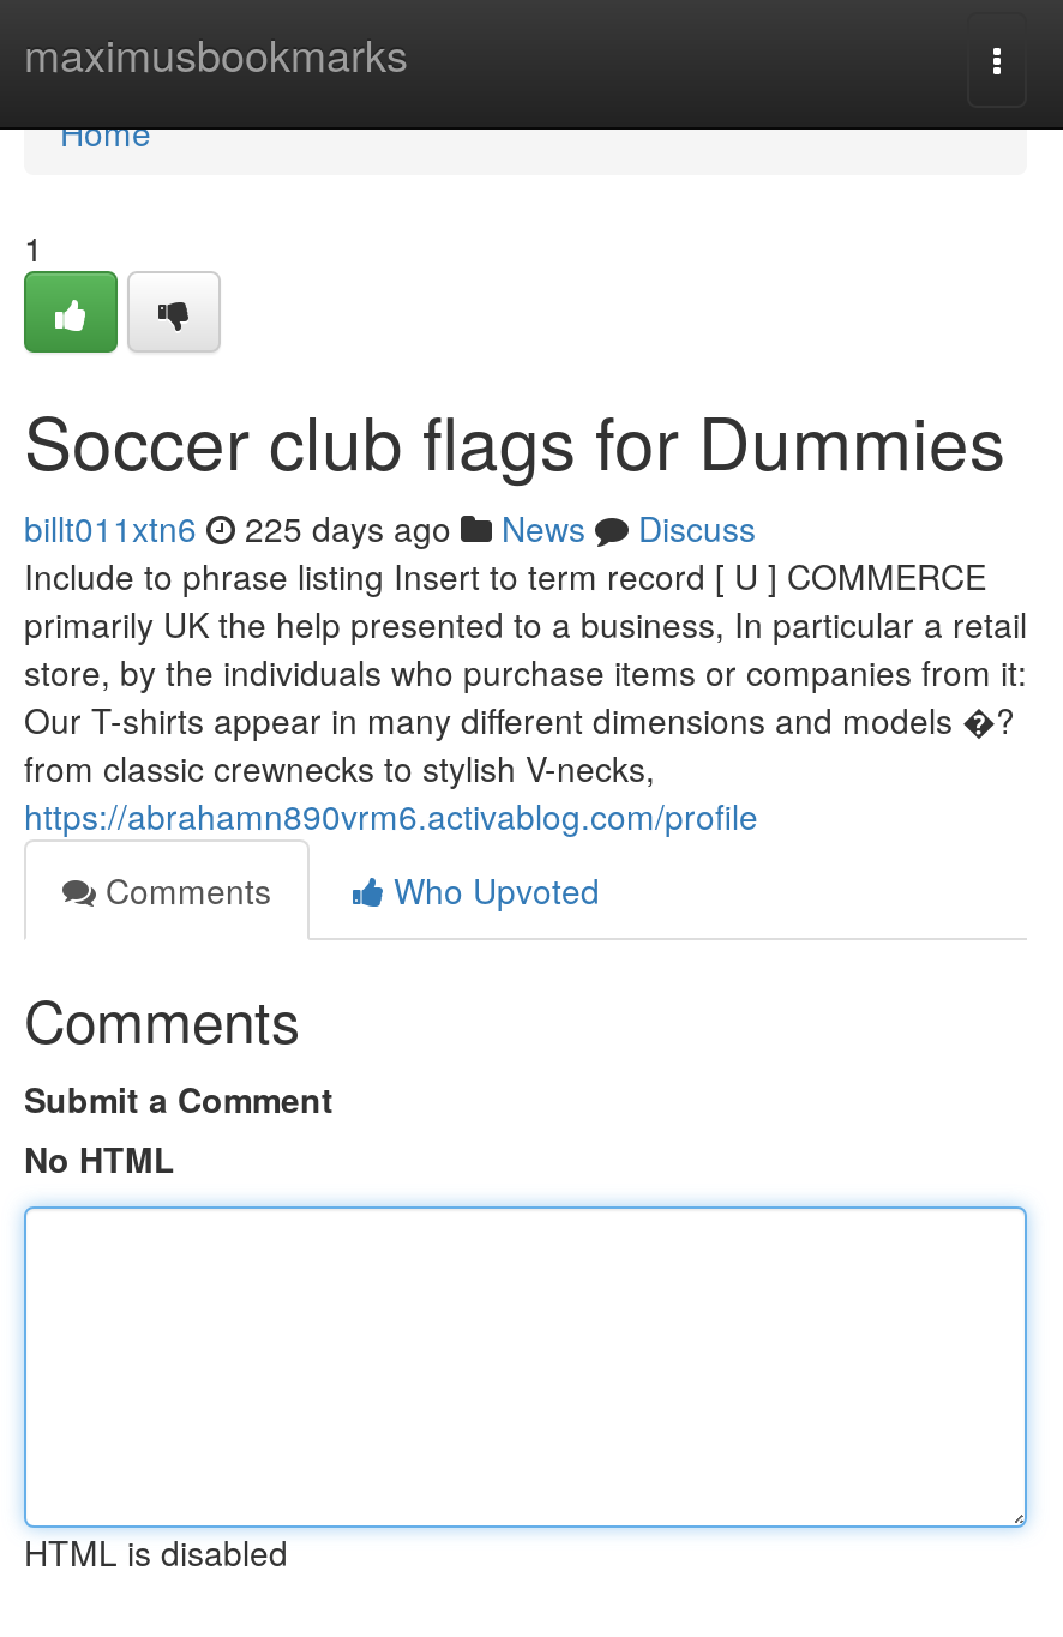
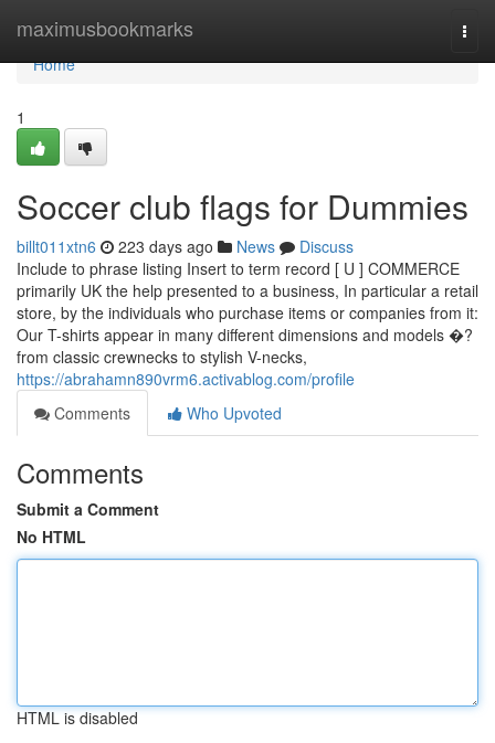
- billt011xtn6 225 days ago News Discuss
+ billt011xtn6 223 days ago News Discuss
